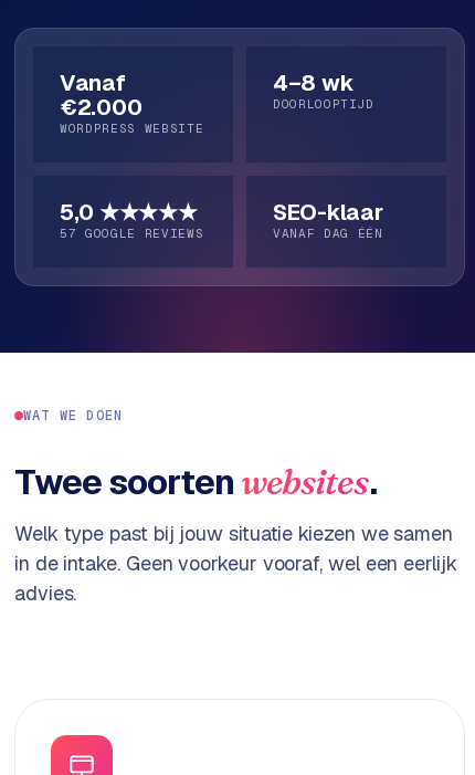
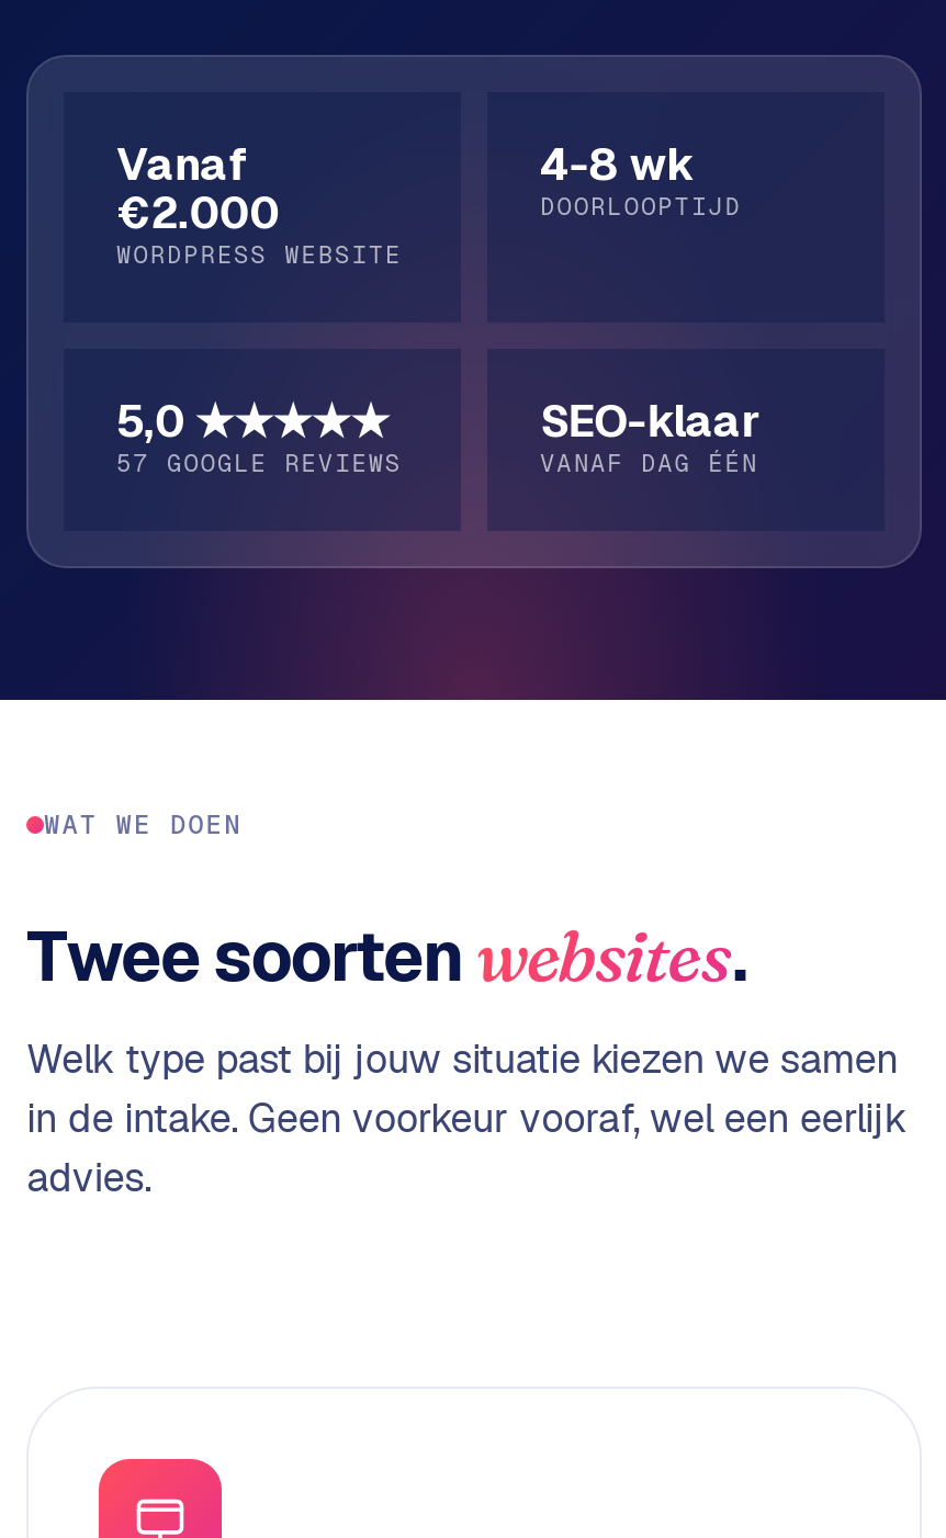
- 4–8 wk
+ 4-8 wk
